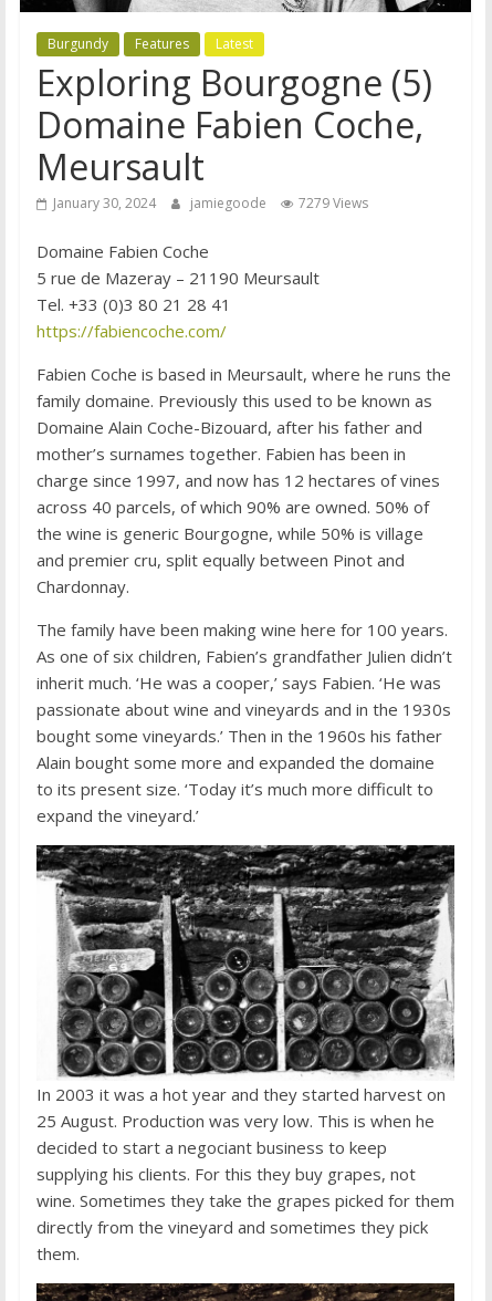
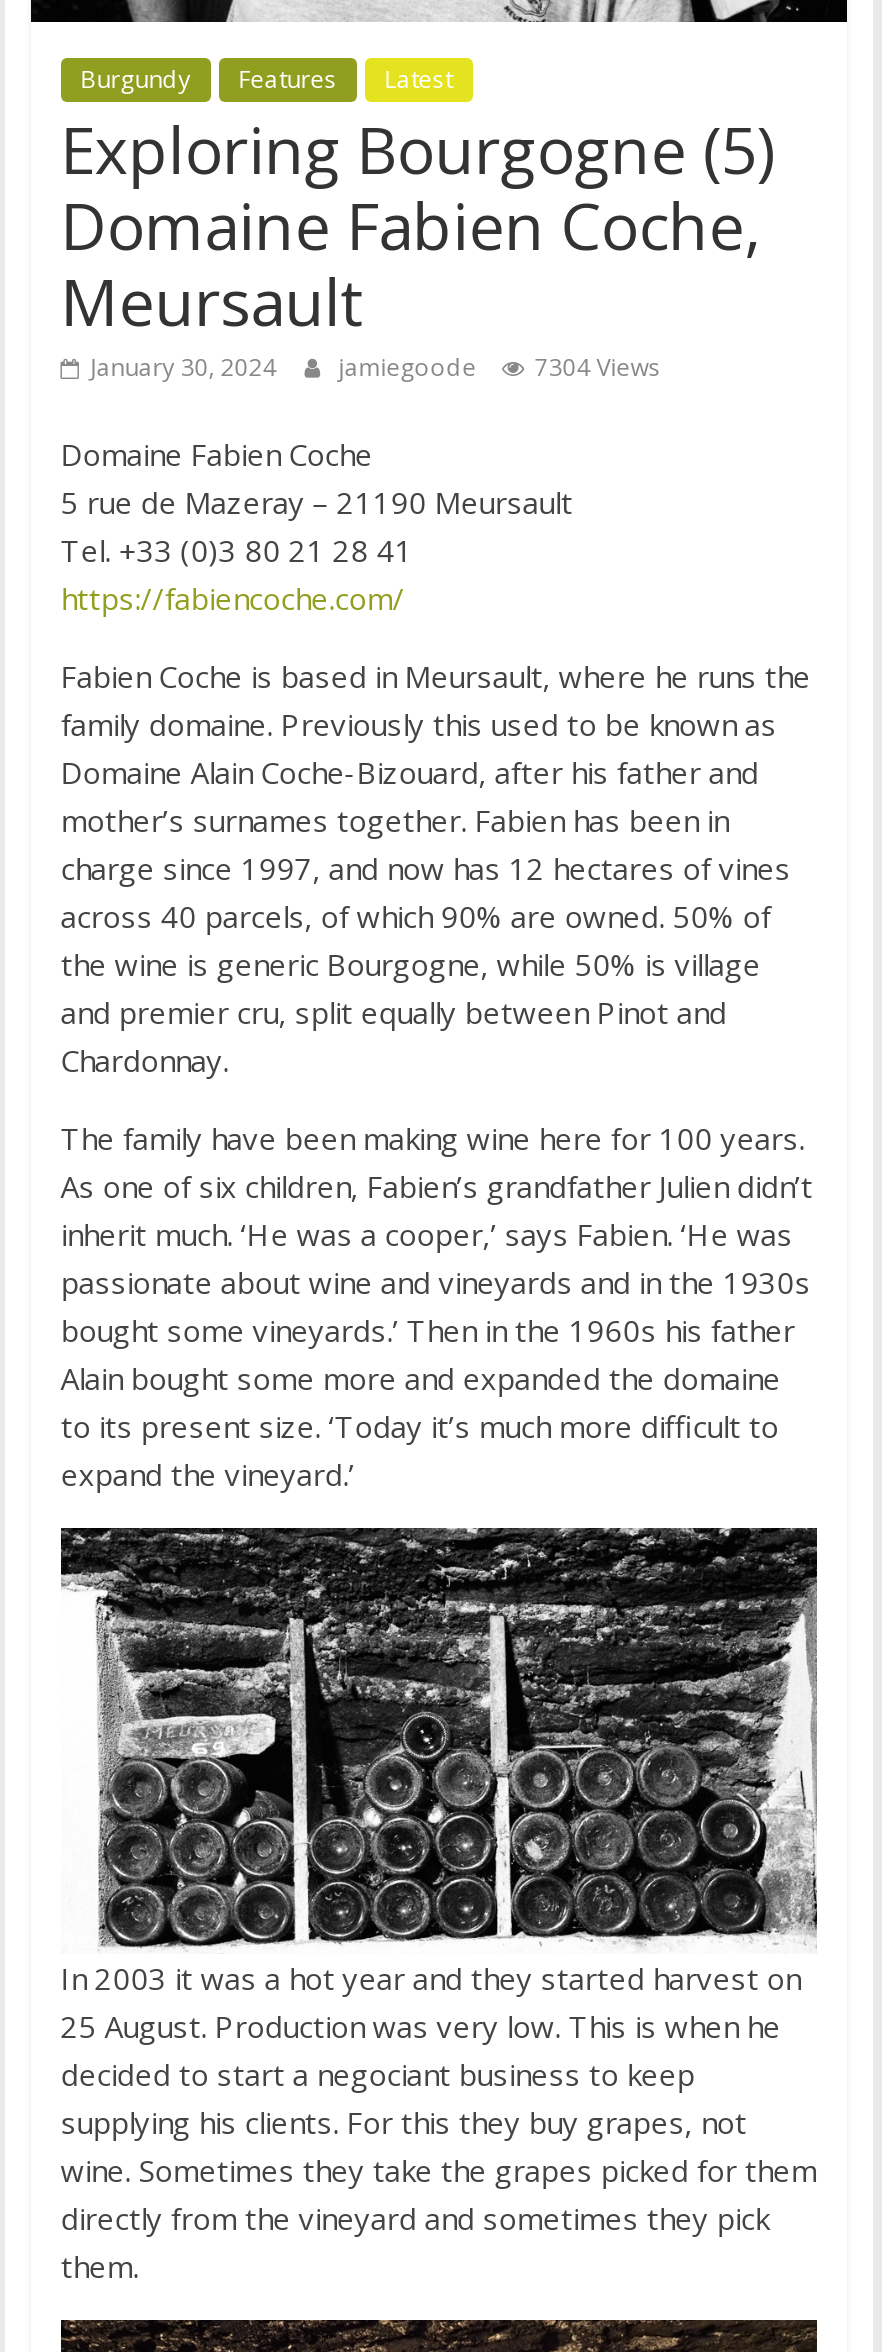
- January 30, 2024 jamiegoode 7279 Views
+ January 30, 2024 jamiegoode 7304 Views
